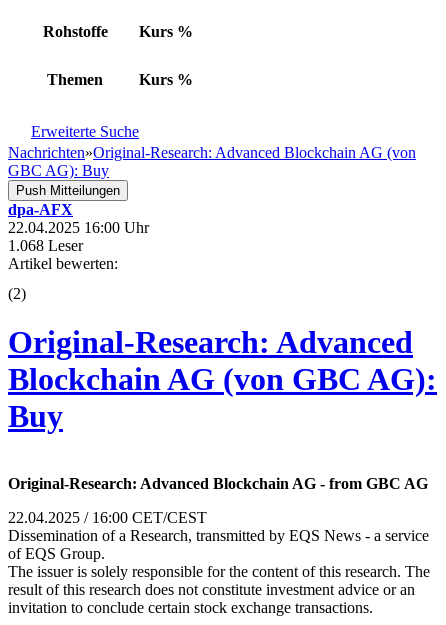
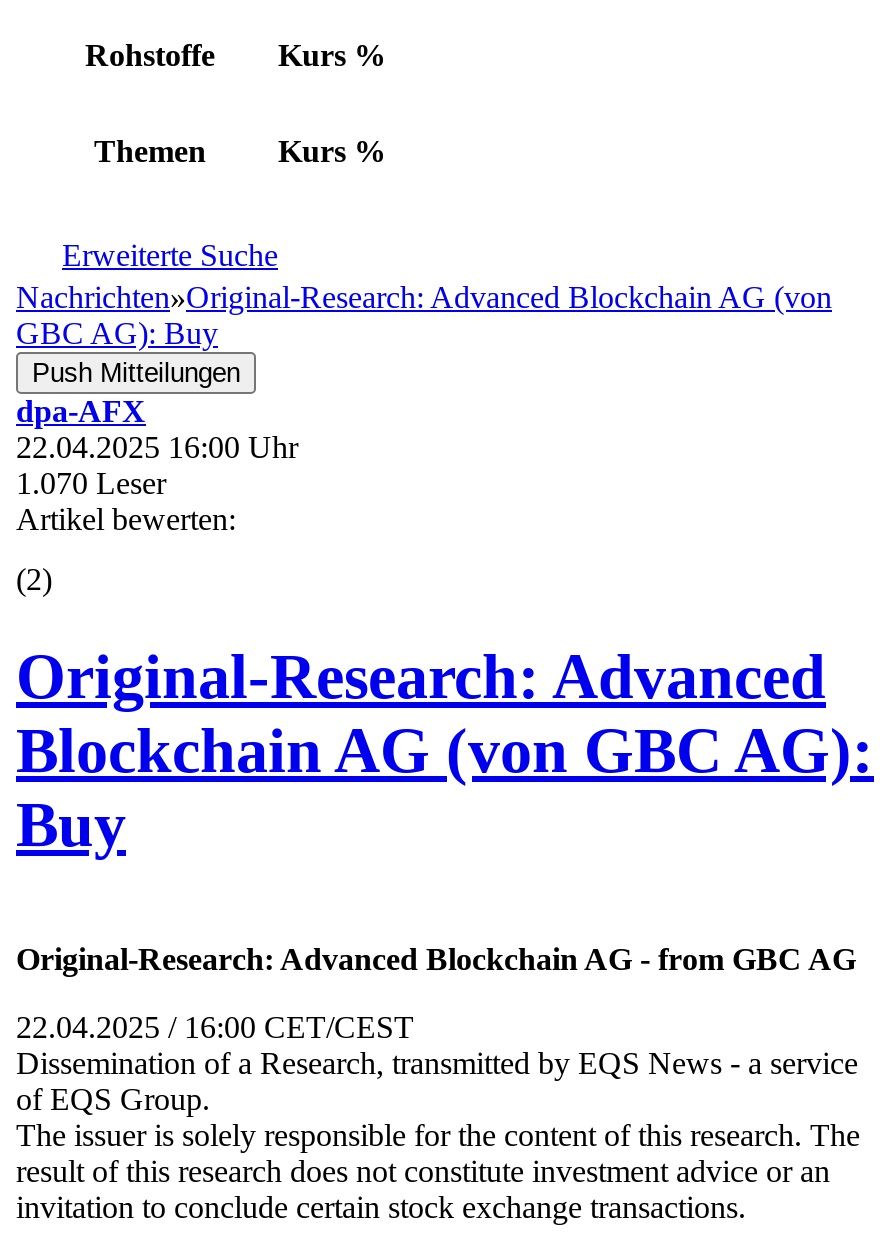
- 1.068 Leser
+ 1.070 Leser
